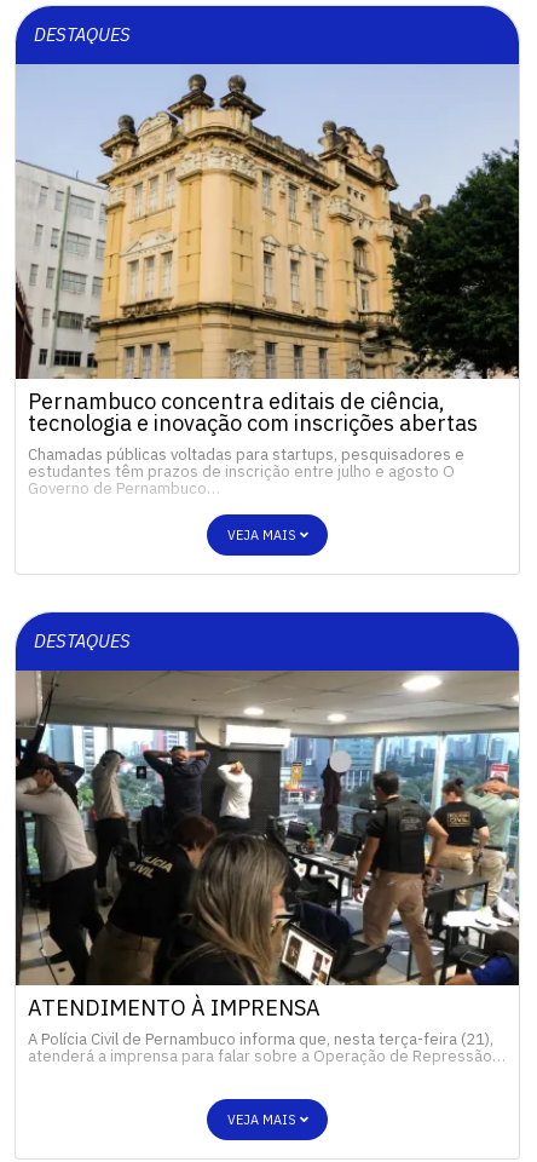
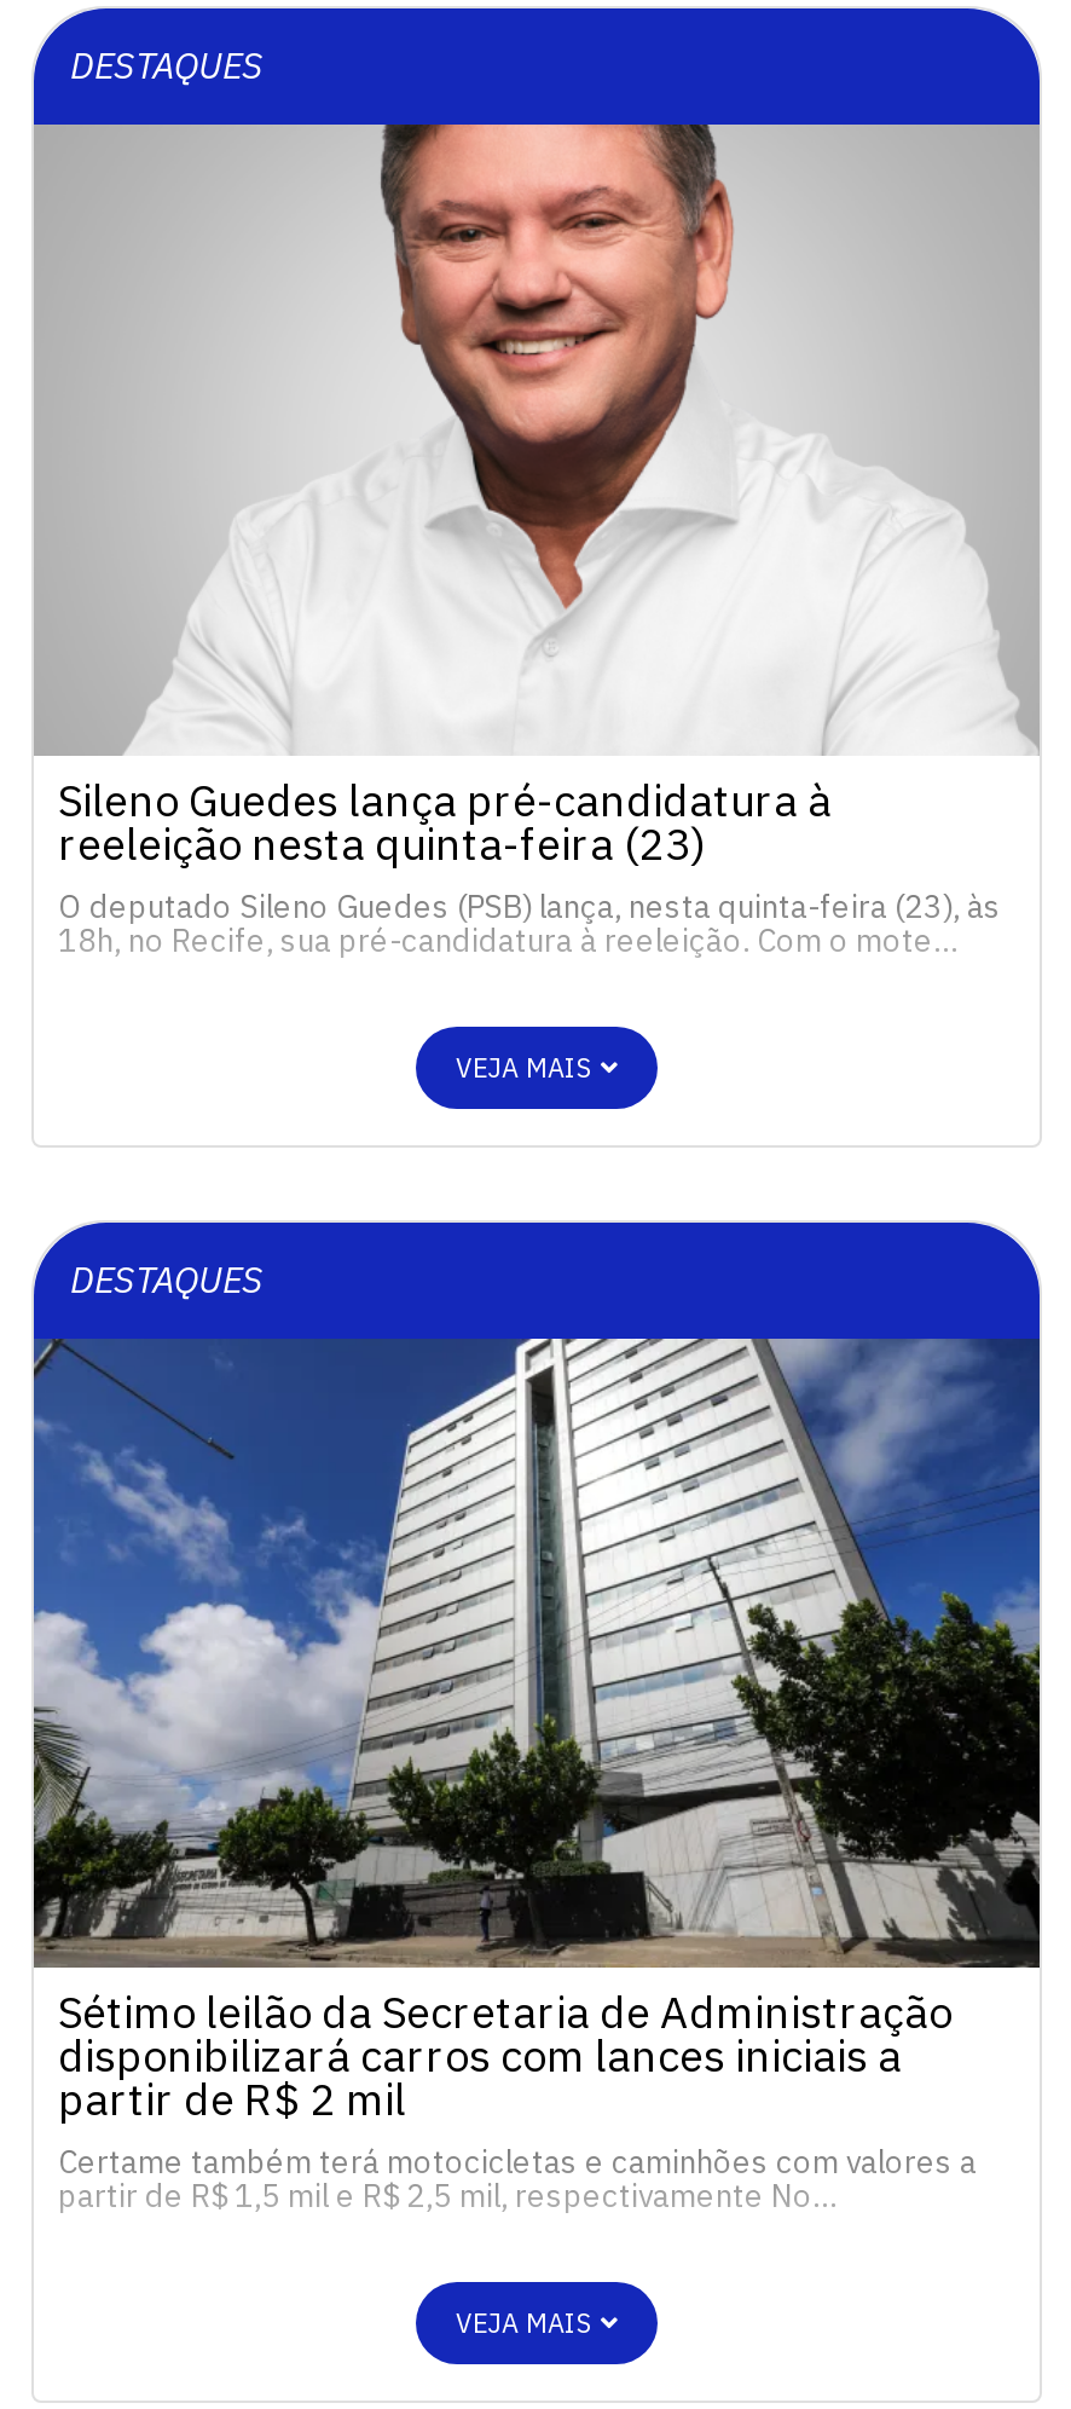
- [image]
- Pernambuco concentra editais de ciência,
- tecnologia e inovação com inscrições abertas
- Chamadas públicas voltadas para startups, pesquisadores e
- estudantes têm prazos de inscrição entre julho e agosto O
- Governo de Pernambuco…
+ [image]
+ Sileno Guedes lança pré-candidatura à
+ reeleição nesta quinta-feira (23)
+ O deputado Sileno Guedes (PSB) lança, nesta quinta-feira (23), às
+ 18h, no Recife, sua pré-candidatura à reeleição. Com o mote…

- [image]
- ATENDIMENTO À IMPRENSA
- A Polícia Civil de Pernambuco informa que, nesta terça-feira (21),
- atenderá a imprensa para falar sobre a Operação de Repressão…
+ [image]
+ Sétimo leilão da Secretaria de Administração
+ disponibilizará carros com lances iniciais a
+ partir de R$ 2 mil
+ Certame também terá motocicletas e caminhões com valores a
+ partir de R$ 1,5 mil e R$ 2,5 mil, respectivamente No…
